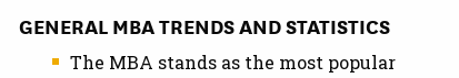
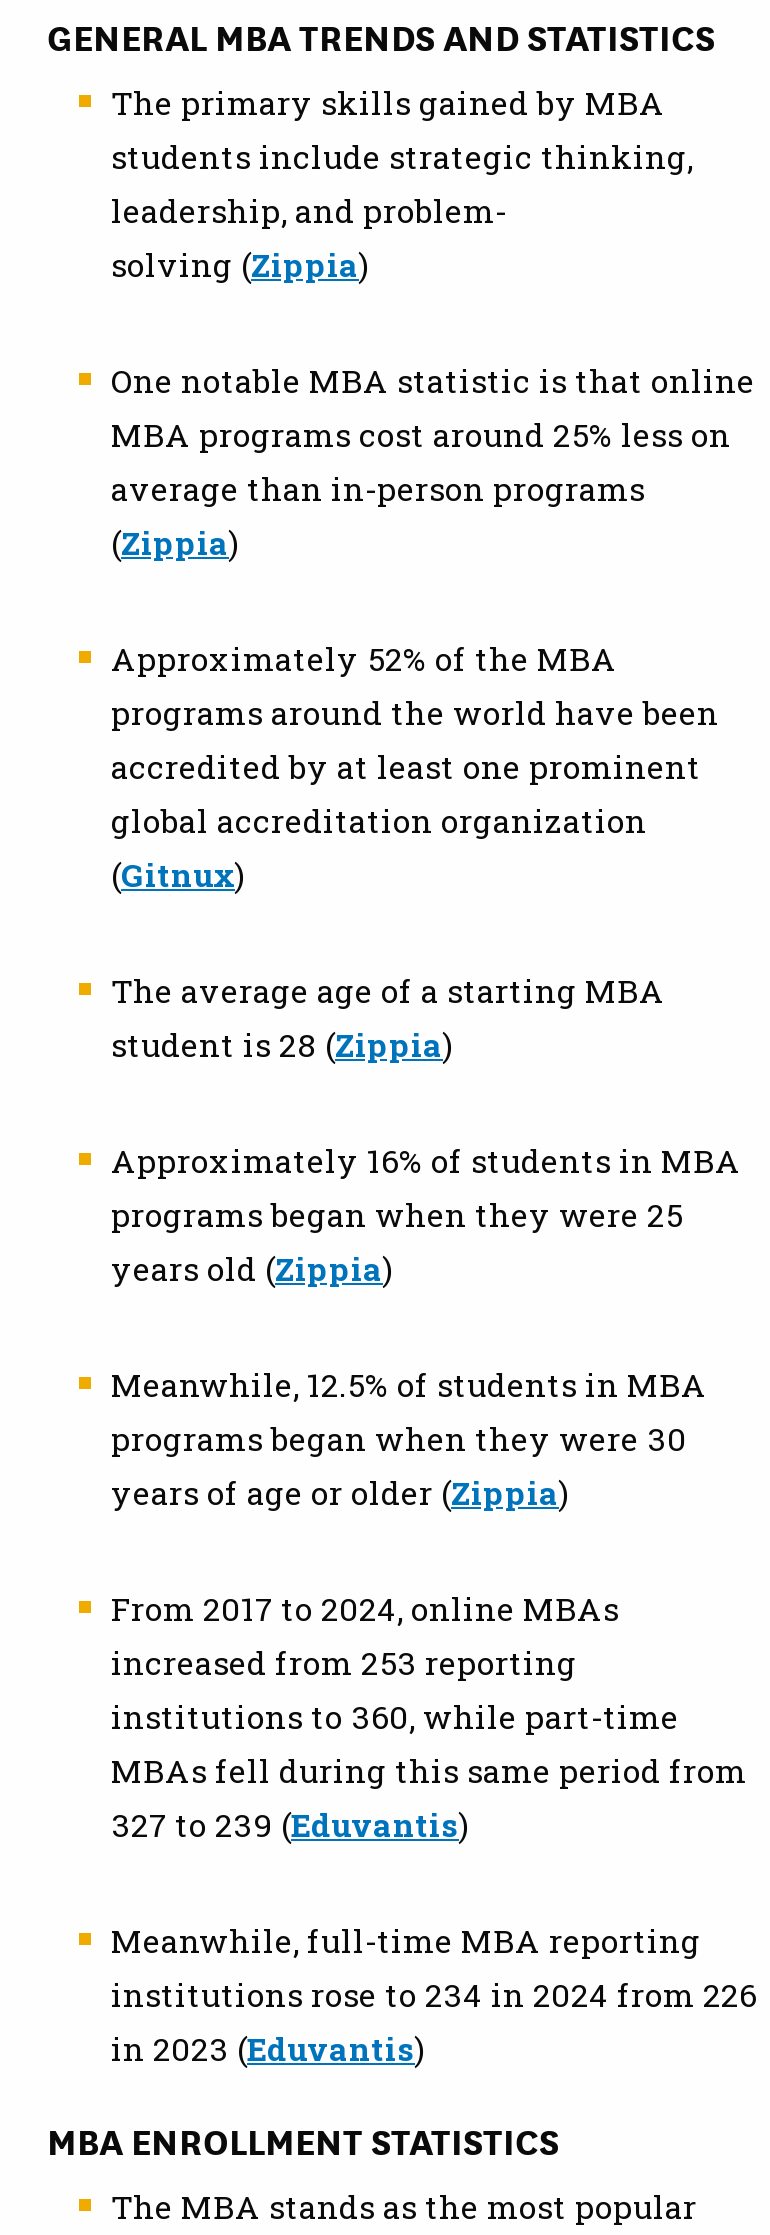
+ The primary skills gained by MBA
+ students include strategic thinking,
+ leadership, and problem-
+ solving (Zippia)
+ One notable MBA statistic is that online
+ MBA programs cost around 25% less on
+ average than in-person programs
+ (Zippia)
+ Approximately 52% of the MBA
+ programs around the world have been
+ accredited by at least one prominent
+ global accreditation organization
+ (Gitnux)
+ The average age of a starting MBA
+ student is 28 (Zippia)
+ Approximately 16% of students in MBA
+ programs began when they were 25
+ years old (Zippia)
+ Meanwhile, 12.5% of students in MBA
+ programs began when they were 30
+ years of age or older (Zippia)
+ From 2017 to 2024, online MBAs
+ increased from 253 reporting
+ institutions to 360, while part-time
+ MBAs fell during this same period from
+ 327 to 239 (Eduvantis)
+ Meanwhile, full-time MBA reporting
+ institutions rose to 234 in 2024 from 226
+ in 2023 (Eduvantis)
+ MBA ENROLLMENT STATISTICS
